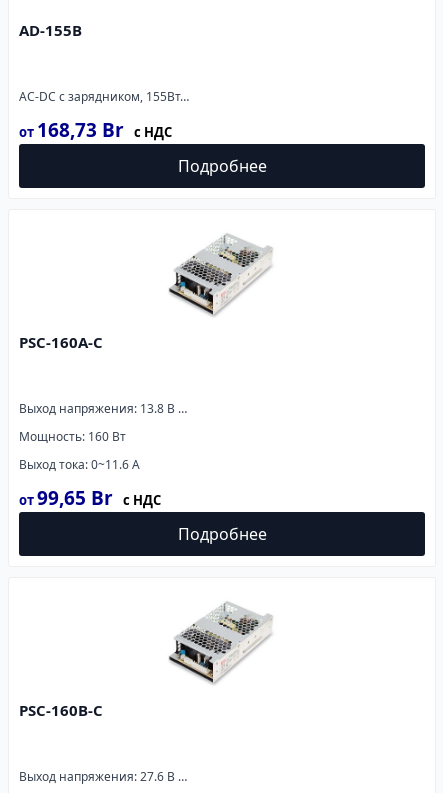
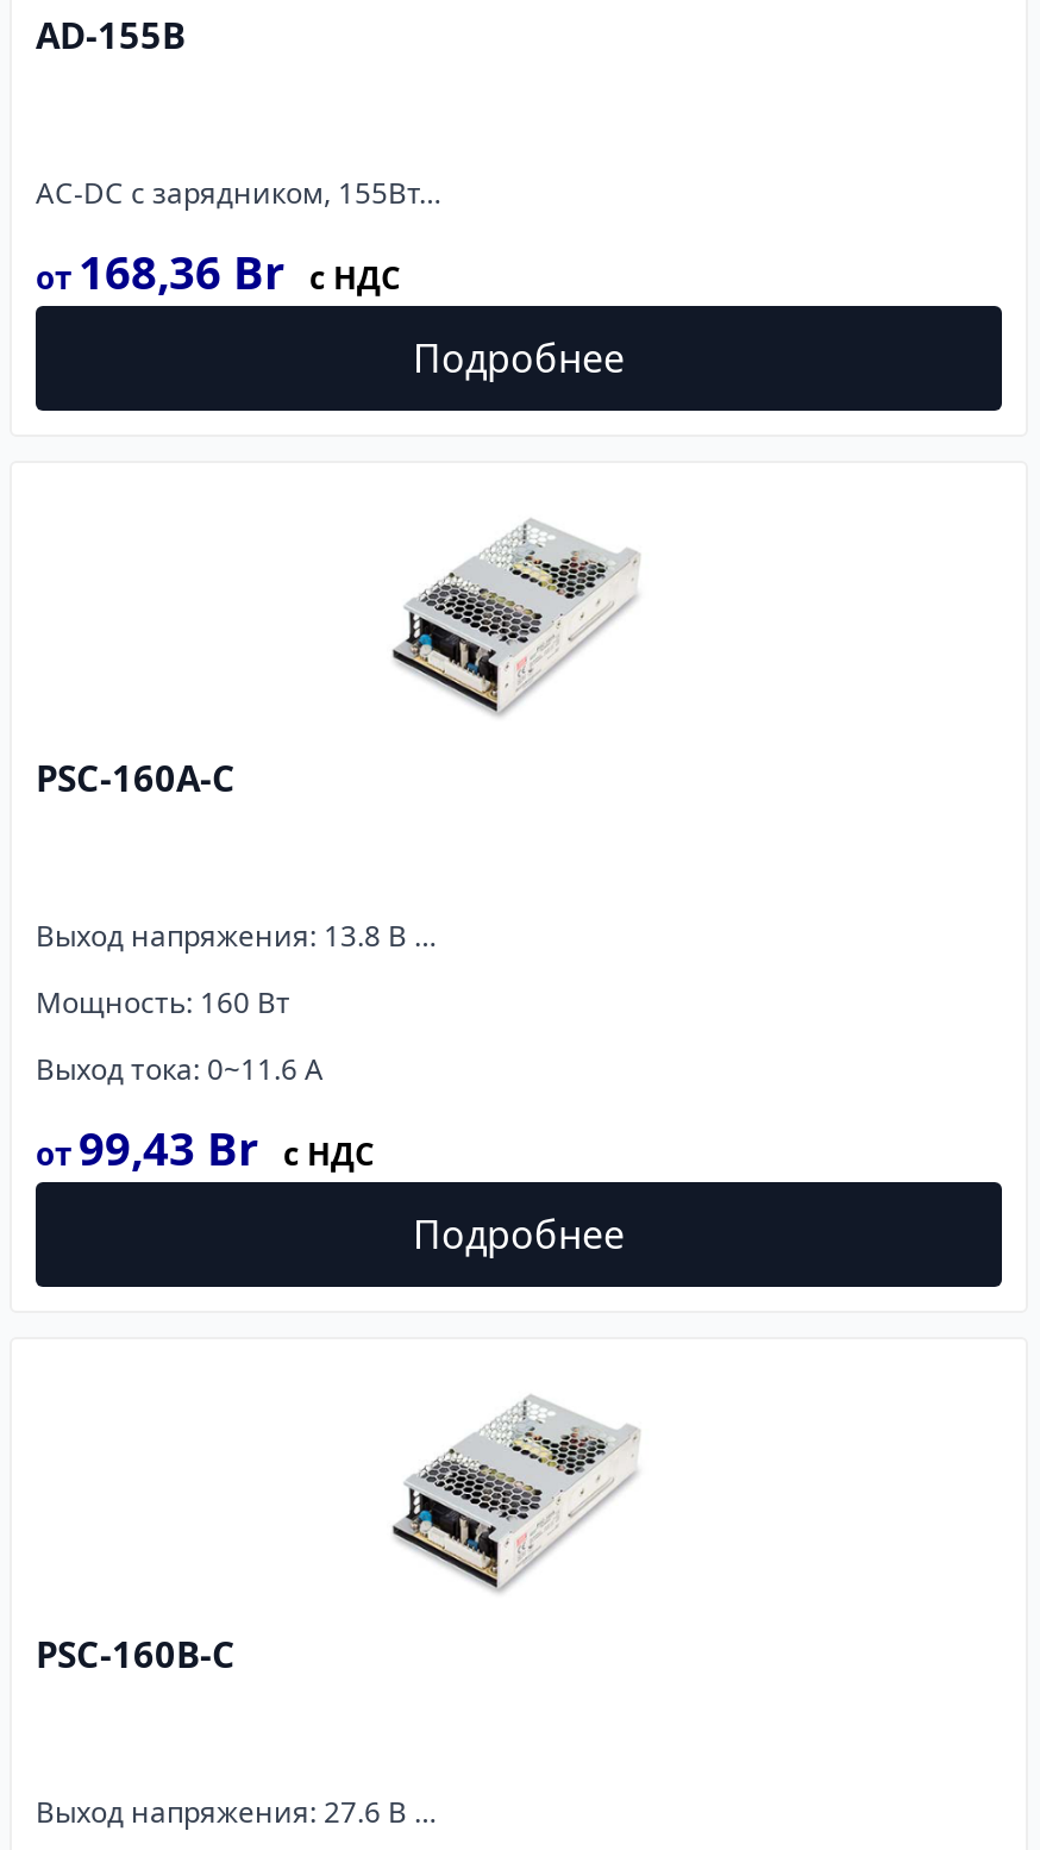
- 168,73 Br
+ 168,36 Br

- 99,65 Br
+ 99,43 Br
